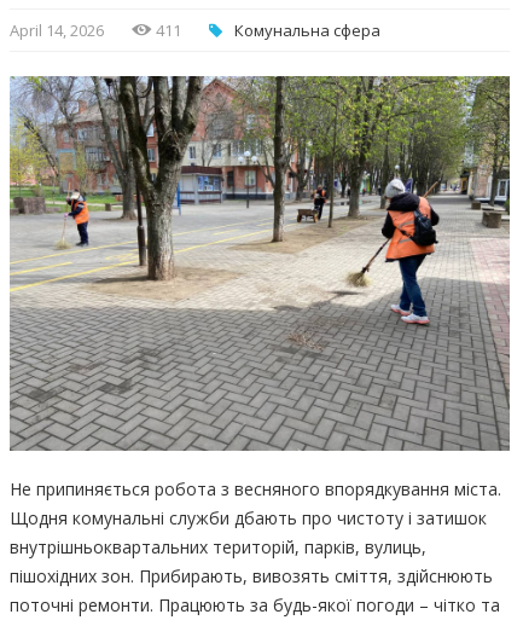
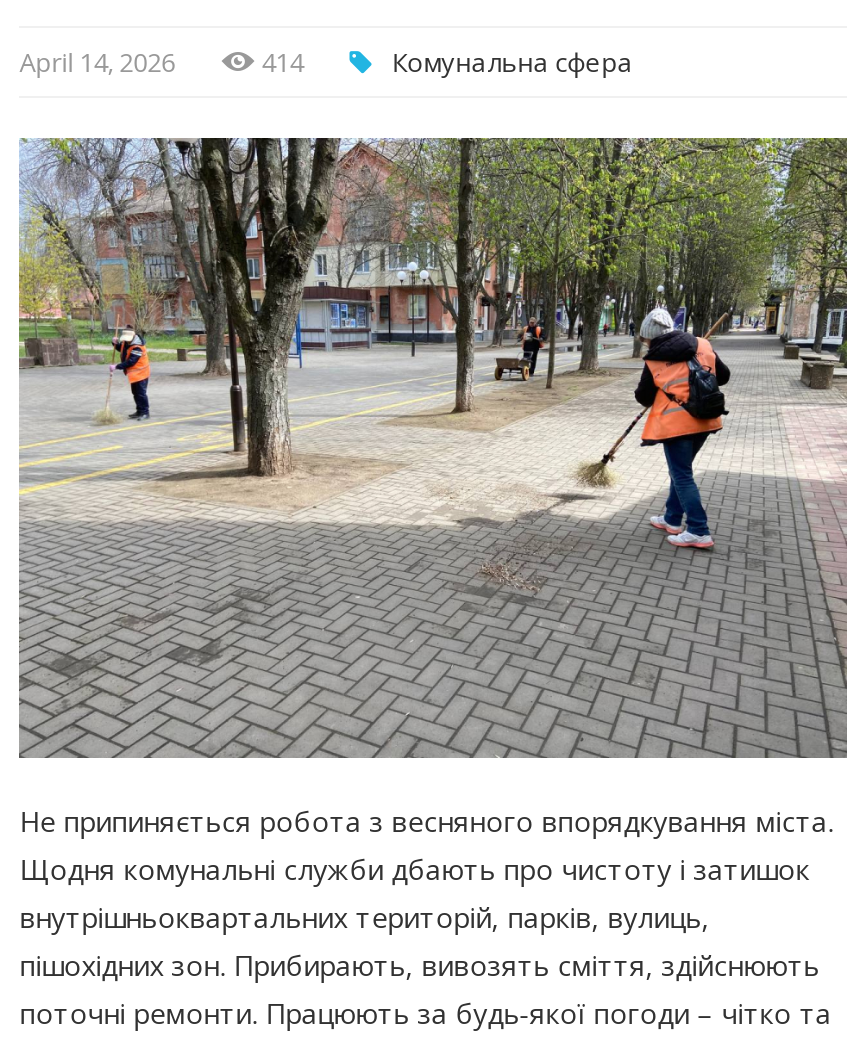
- 411
+ 414
